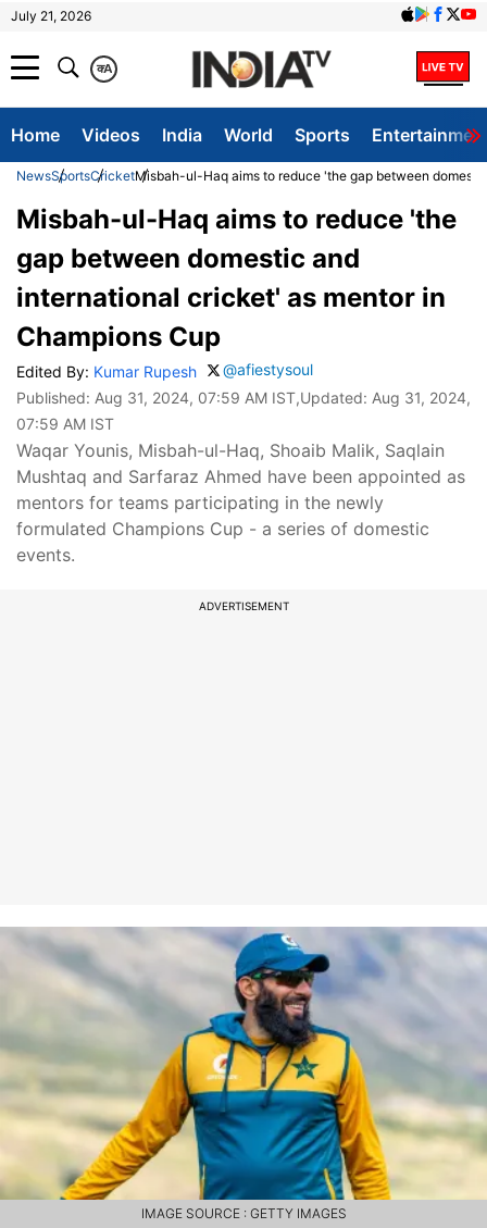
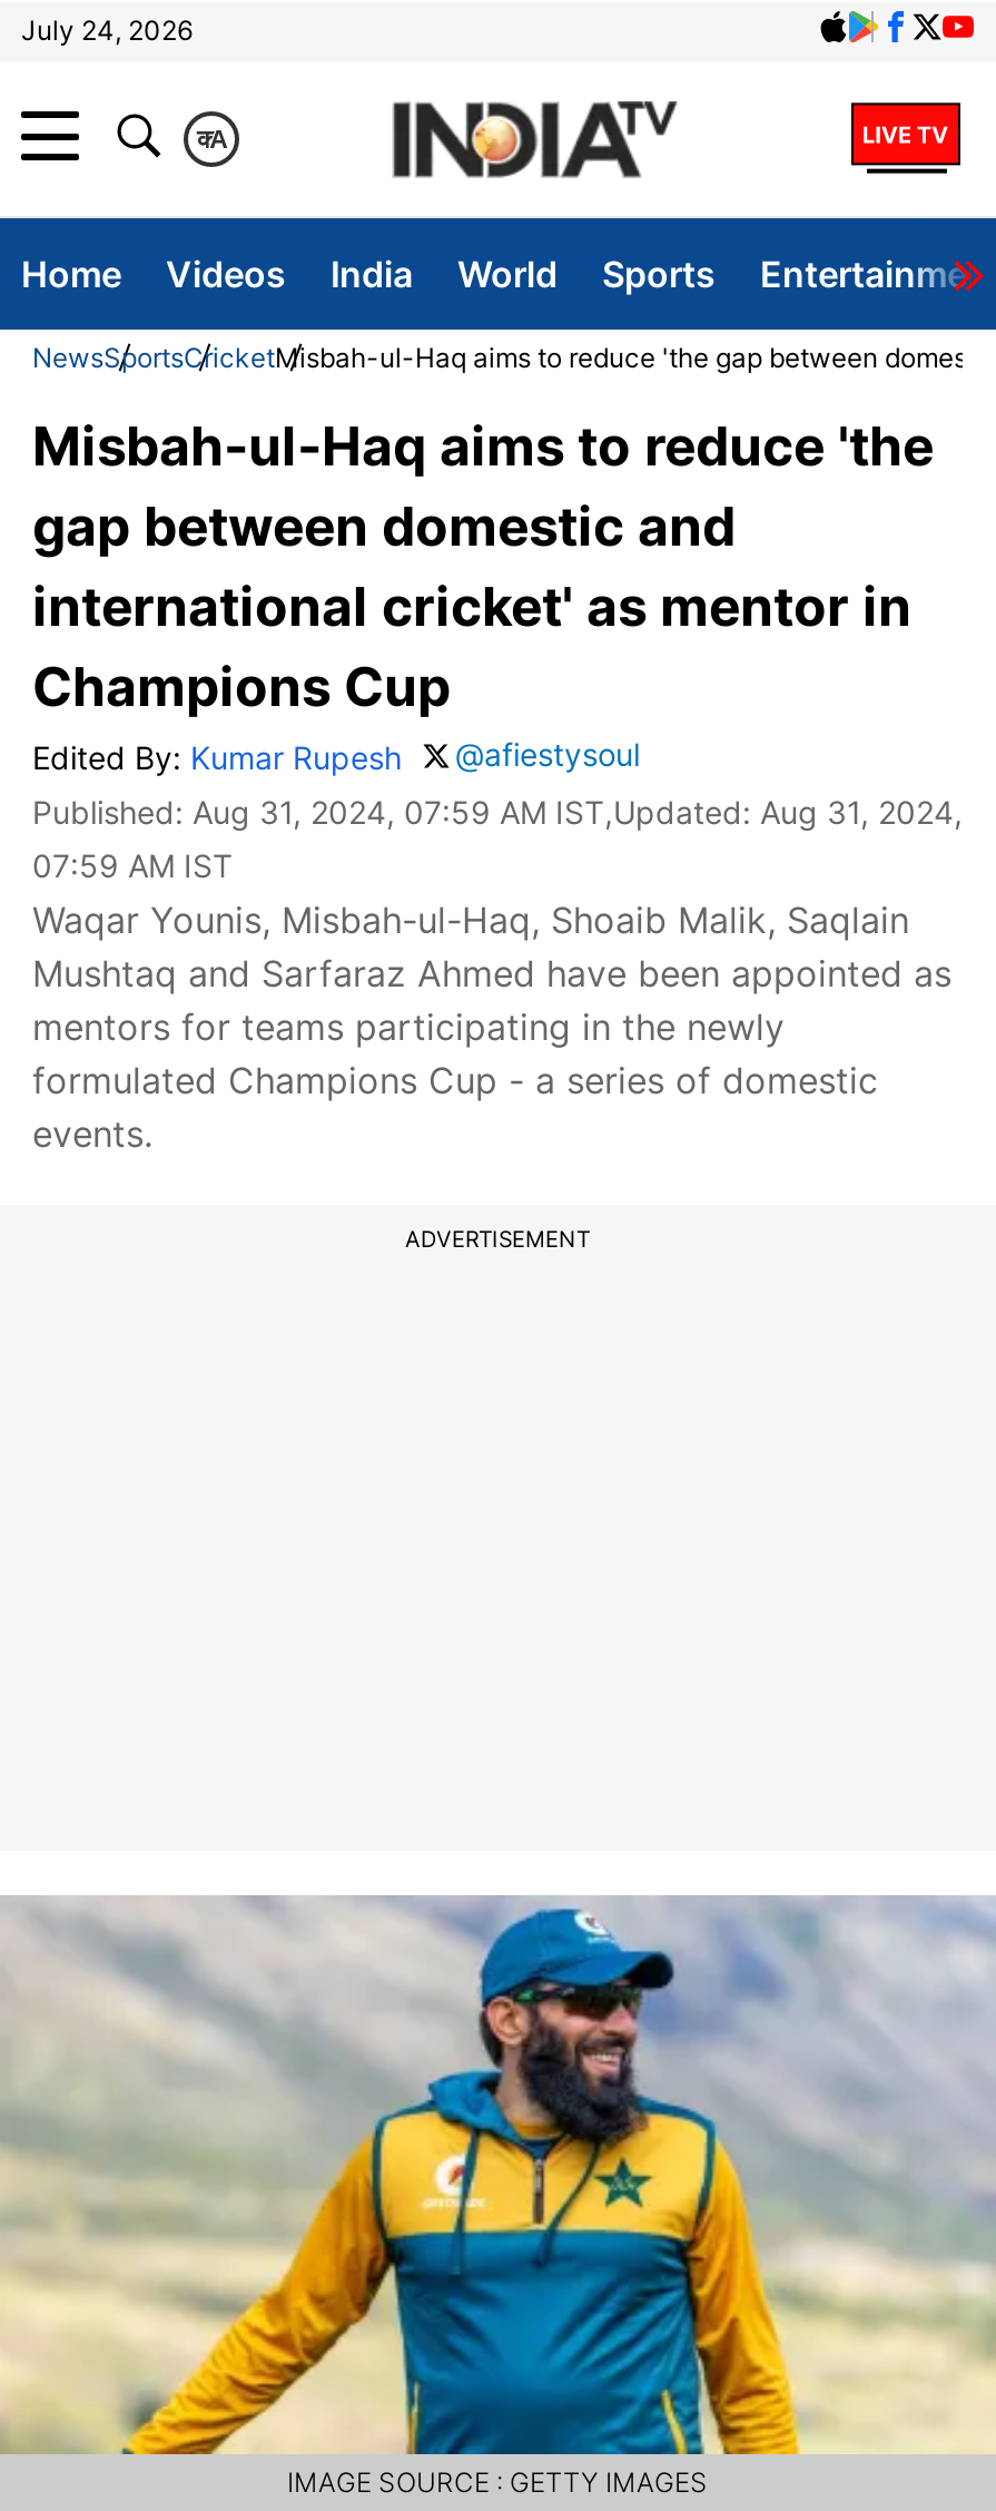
- July 21, 2026
+ July 24, 2026
